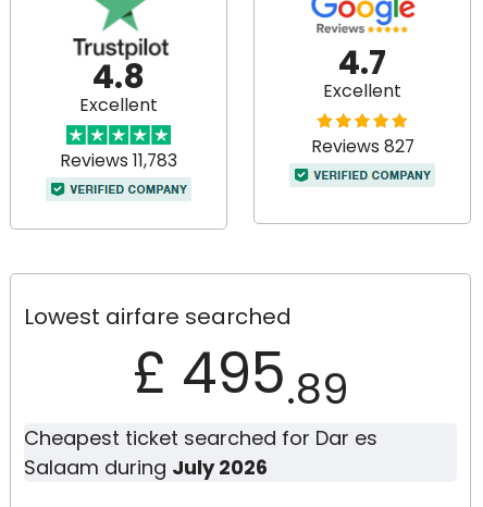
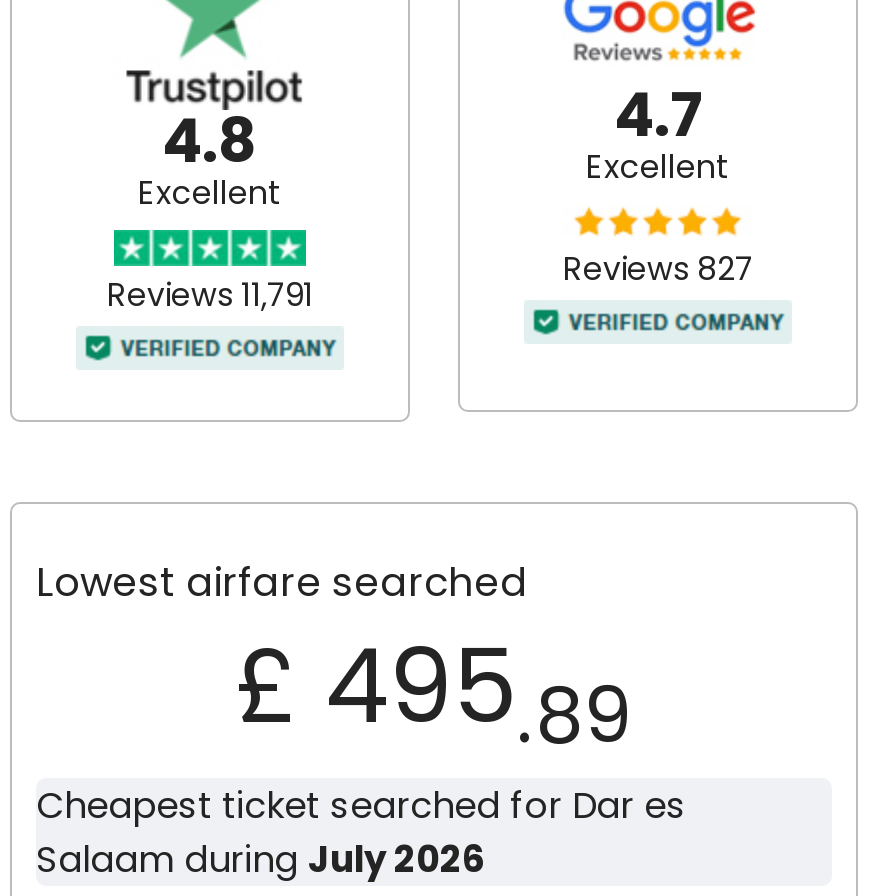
- Reviews 11,783
+ Reviews 11,791
